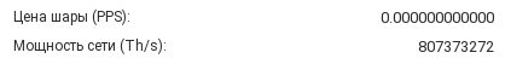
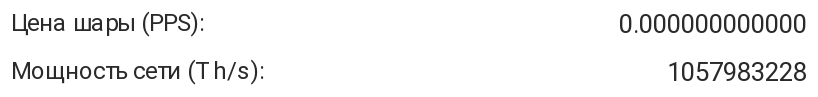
- 807373272
+ 1057983228
